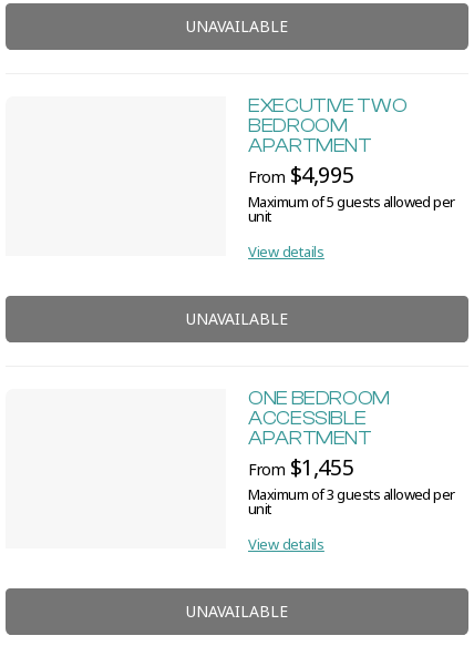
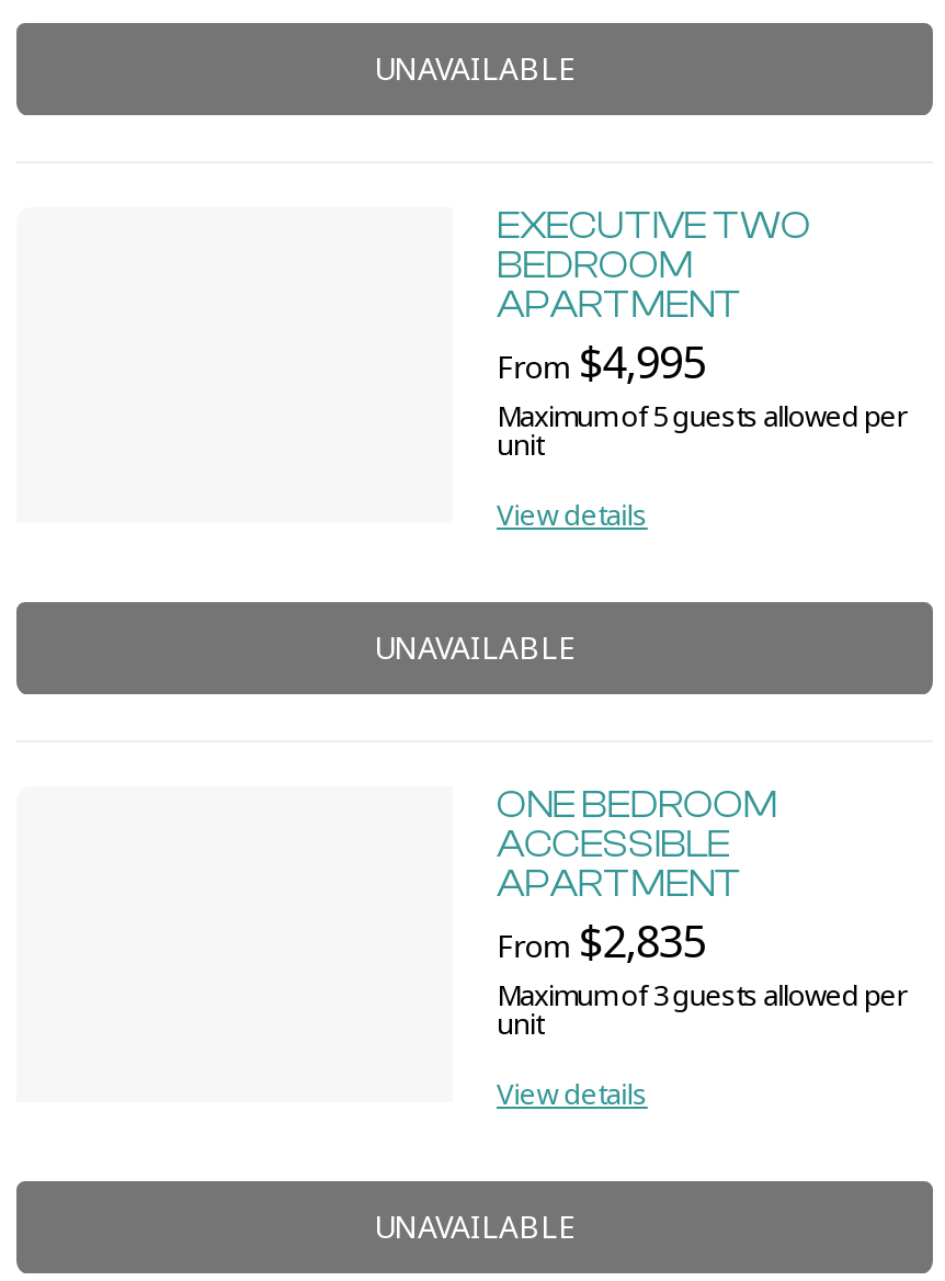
- From $1,455
+ From $2,835
